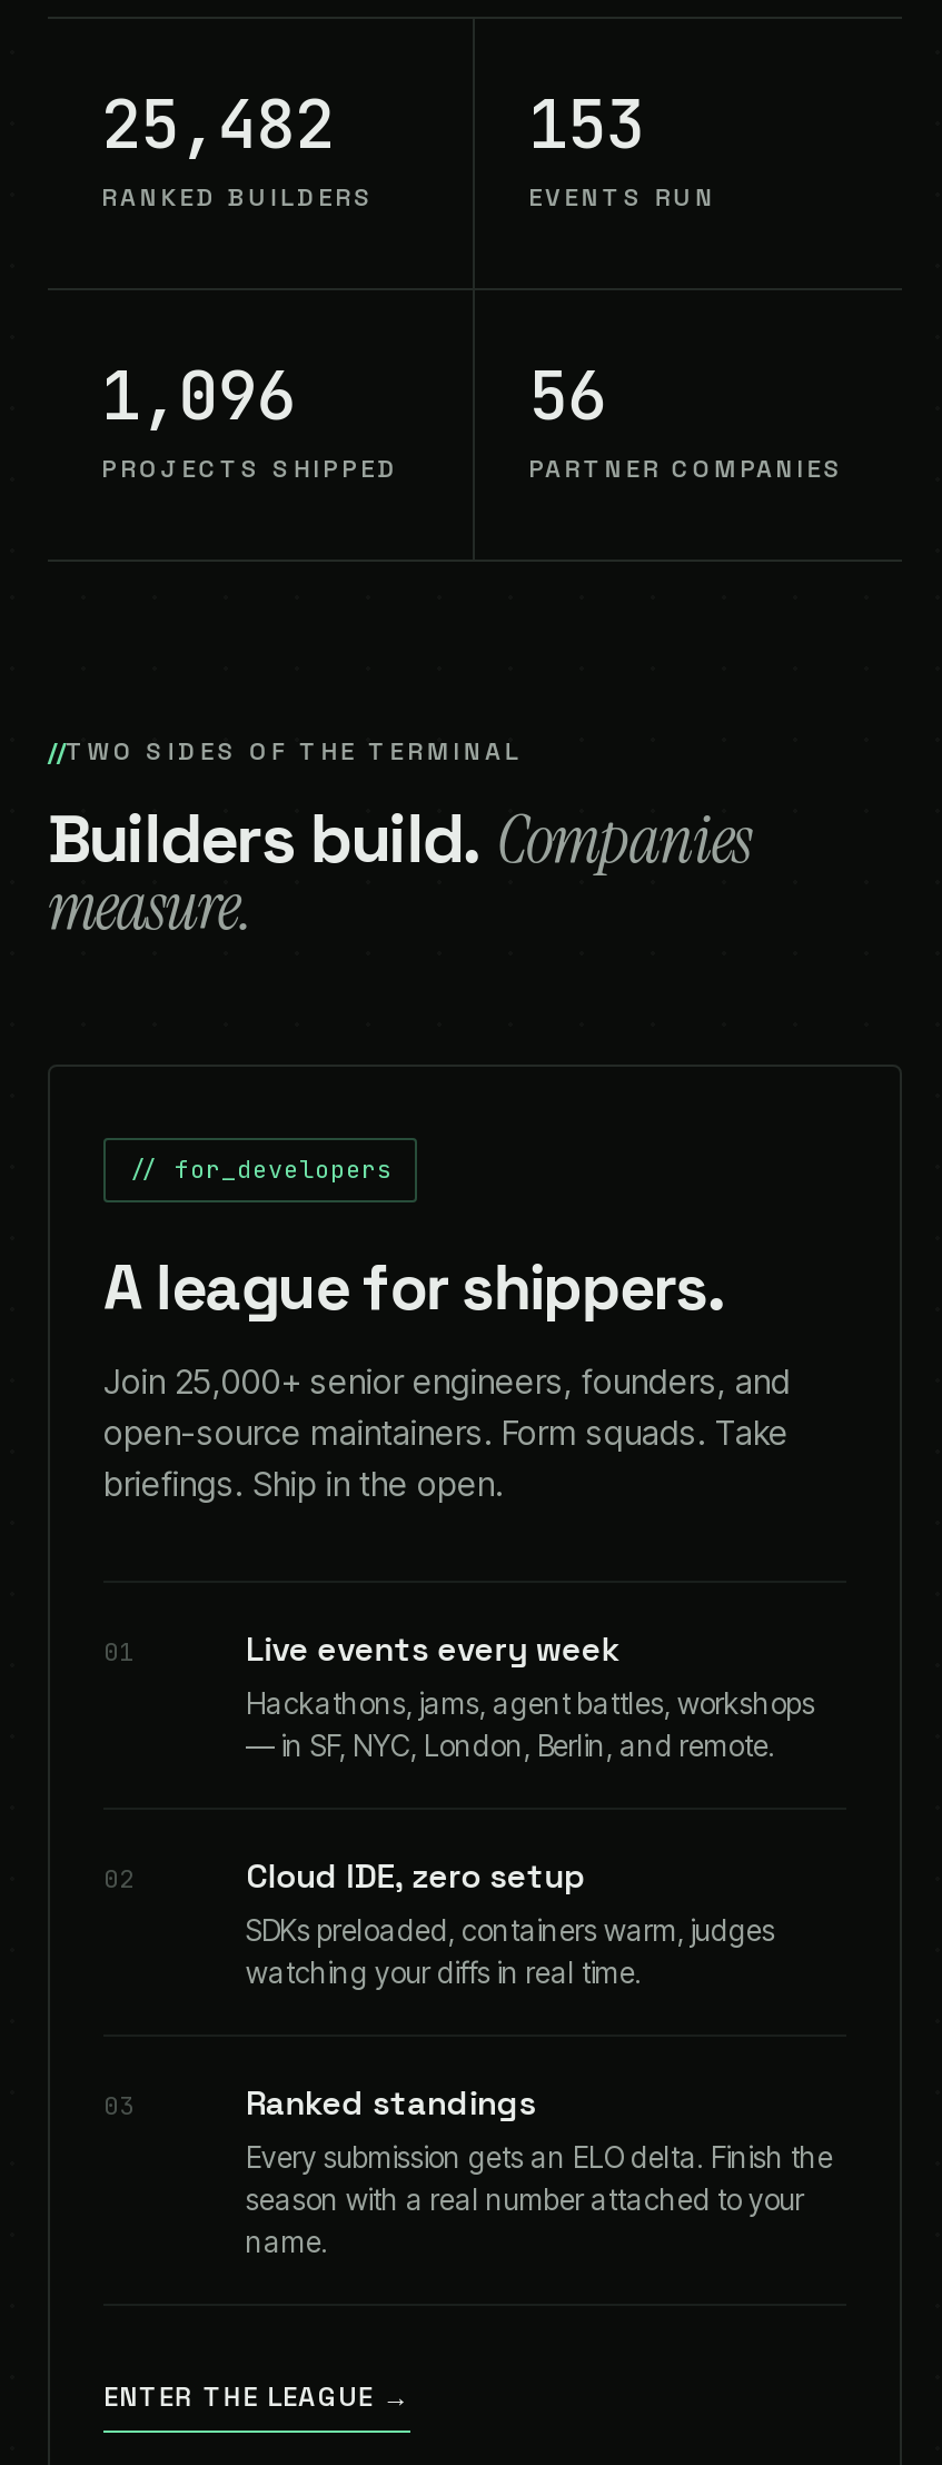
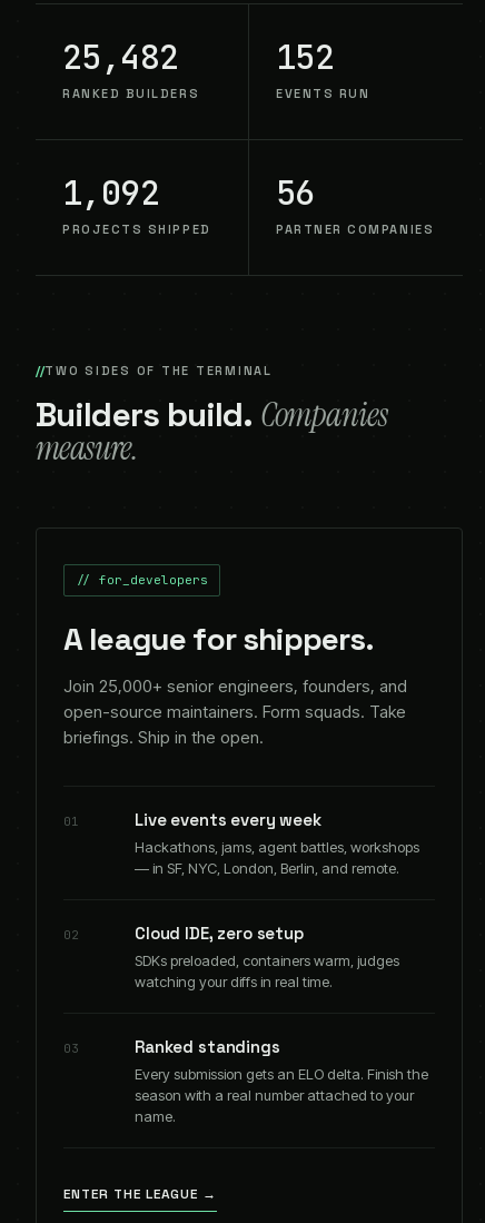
- 153
+ 152

- 1,096
+ 1,092
